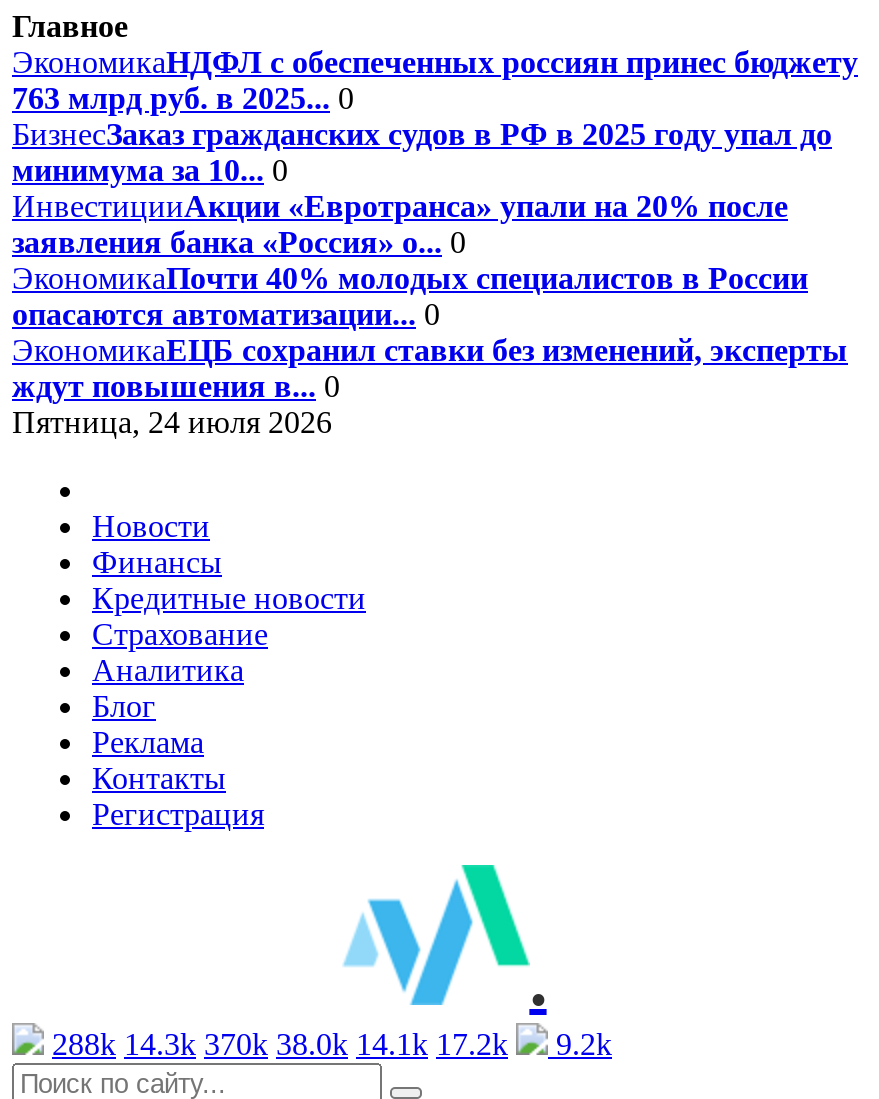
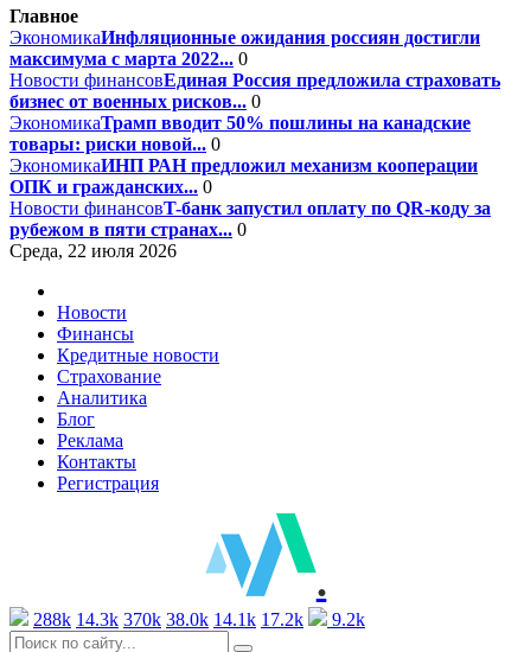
- ЭкономикаНДФЛ с обеспеченных россиян принес бюджету
- 763 млрд руб. в 2025... 0
- БизнесЗаказ гражданских судов в РФ в 2025 году упал до
- минимума за 10... 0
- ИнвестицииАкции «Евротранса» упали на 20% после
- заявления банка «Россия» о... 0
- ЭкономикаПочти 40% молодых специалистов в России
- опасаются автоматизации... 0
- ЭкономикаЕЦБ сохранил ставки без изменений, эксперты
- ждут повышения в... 0
- Пятница, 24 июля 2026
+ ЭкономикаИнфляционные ожидания россиян достигли
+ максимума с марта 2022... 0
+ Новости финансовЕдиная Россия предложила страховать
+ бизнес от военных рисков... 0
+ ЭкономикаТрамп вводит 50% пошлины на канадские
+ товары: риски новой... 0
+ ЭкономикаИНП РАН предложил механизм кооперации
+ ОПК и гражданских... 0
+ Новости финансовT-банк запустил оплату по QR-коду за
+ рубежом в пяти странах... 0
+ Среда, 22 июля 2026
